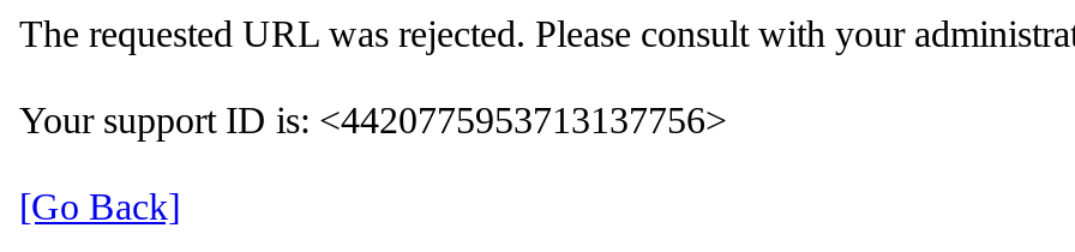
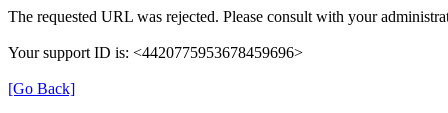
- Your support ID is: <4420775953713137756>
+ Your support ID is: <4420775953678459696>
